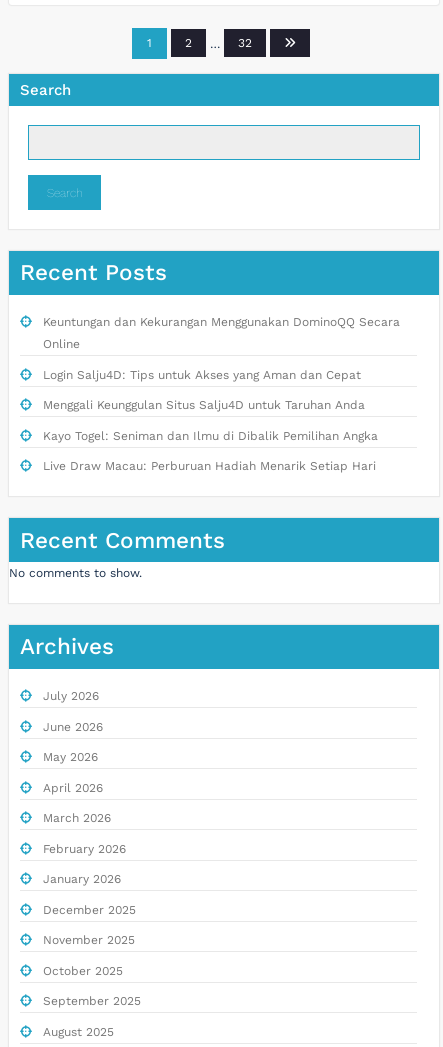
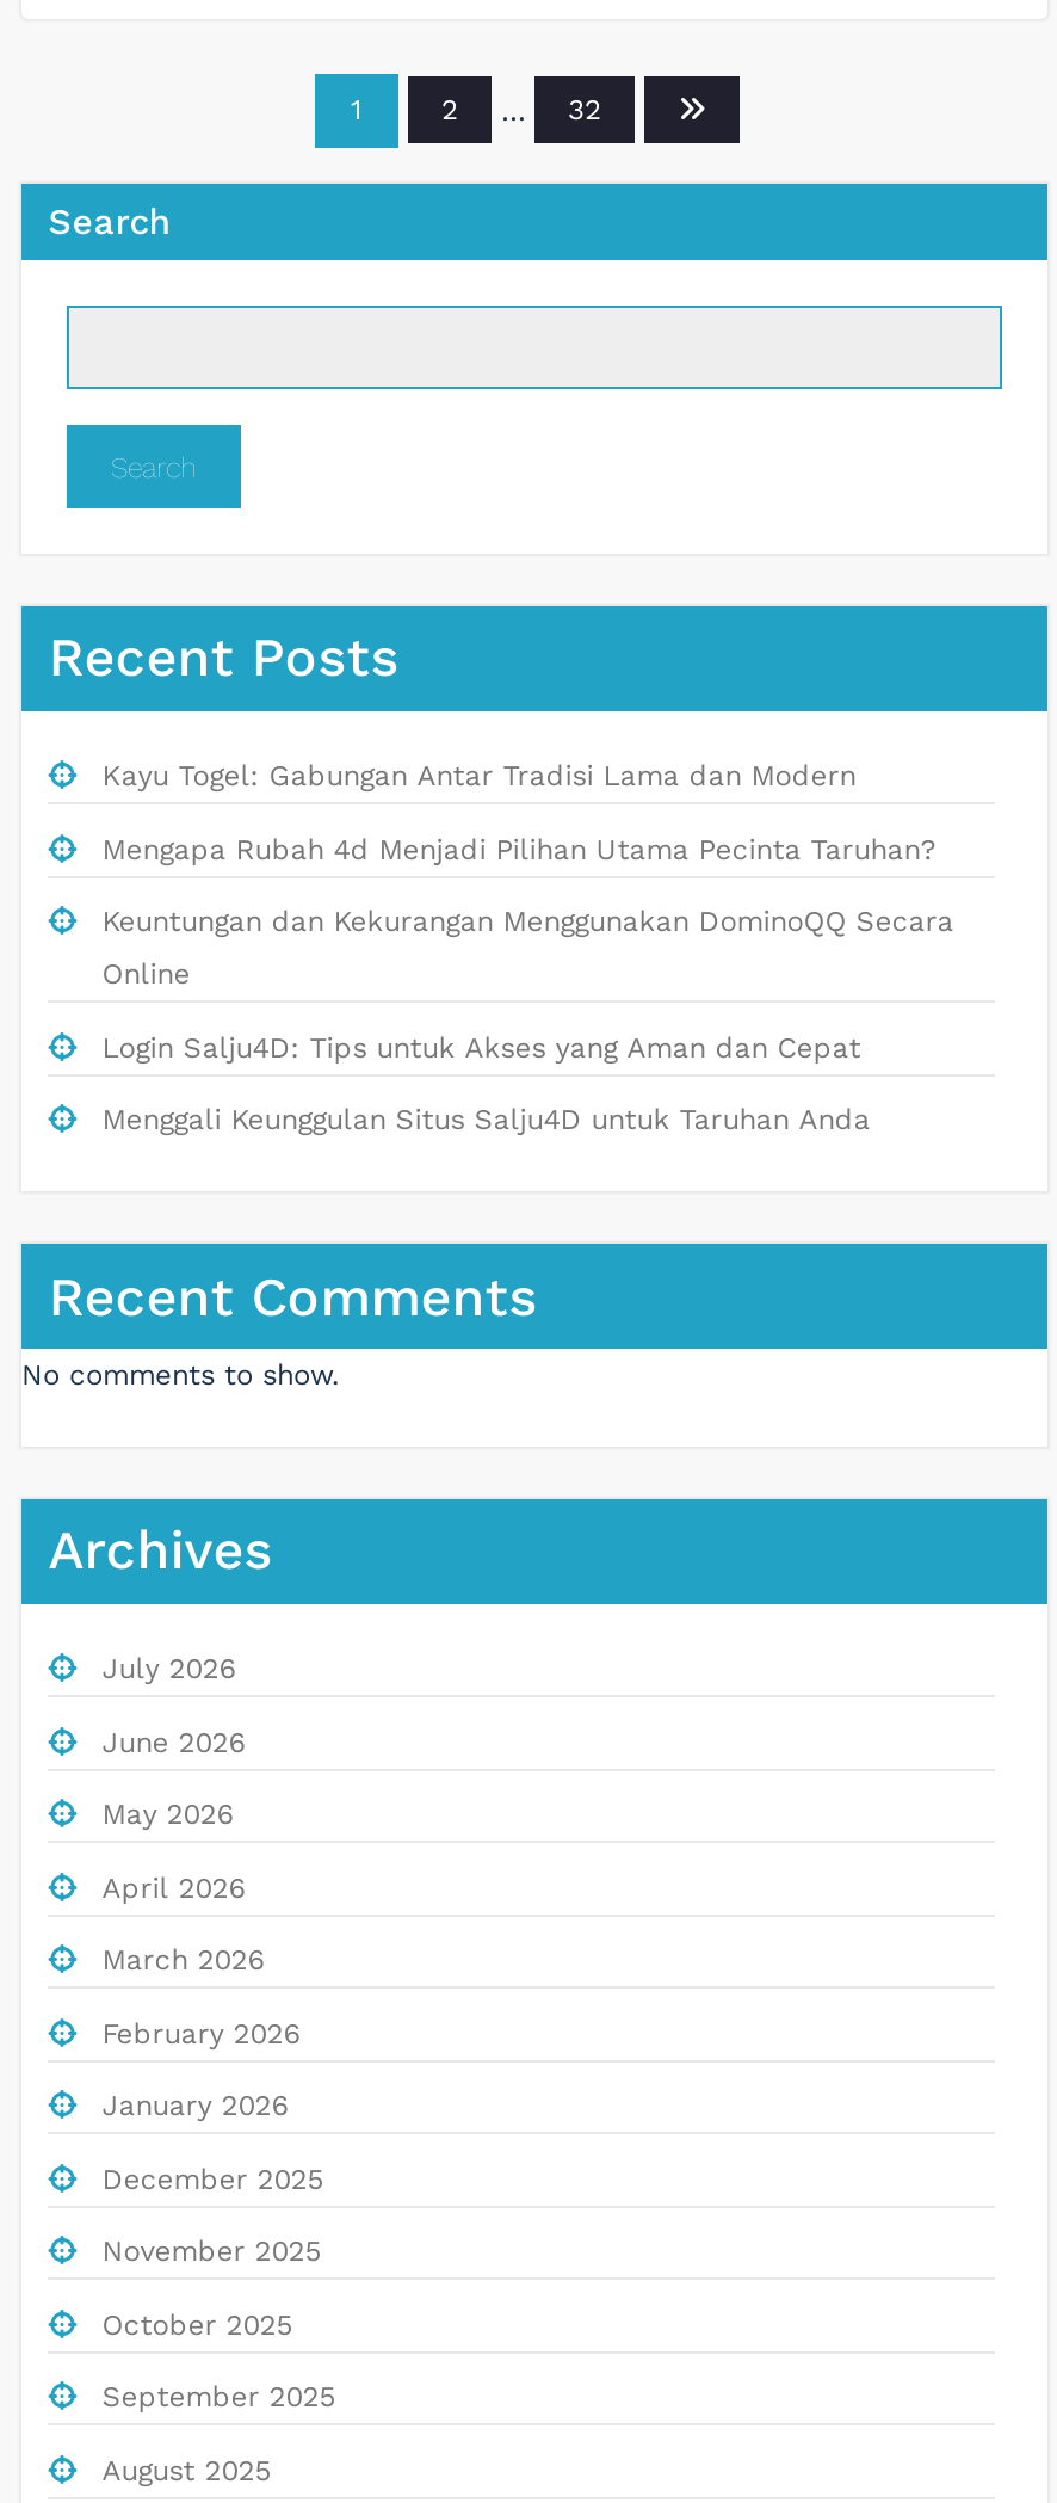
+ Kayu Togel: Gabungan Antar Tradisi Lama dan Modern
+ Mengapa Rubah 4d Menjadi Pilihan Utama Pecinta Taruhan?

moved down: Keuntungan dan Kekurangan Menggunakan DominoQQ Secara | Online | Login Salju4D: Tips untuk Akses yang Aman dan Cepat | Menggali Keunggulan Situs Salju4D untuk Taruhan Anda

- Kayo Togel: Seniman dan Ilmu di Dibalik Pemilihan Angka
- Live Draw Macau: Perburuan Hadiah Menarik Setiap Hari
